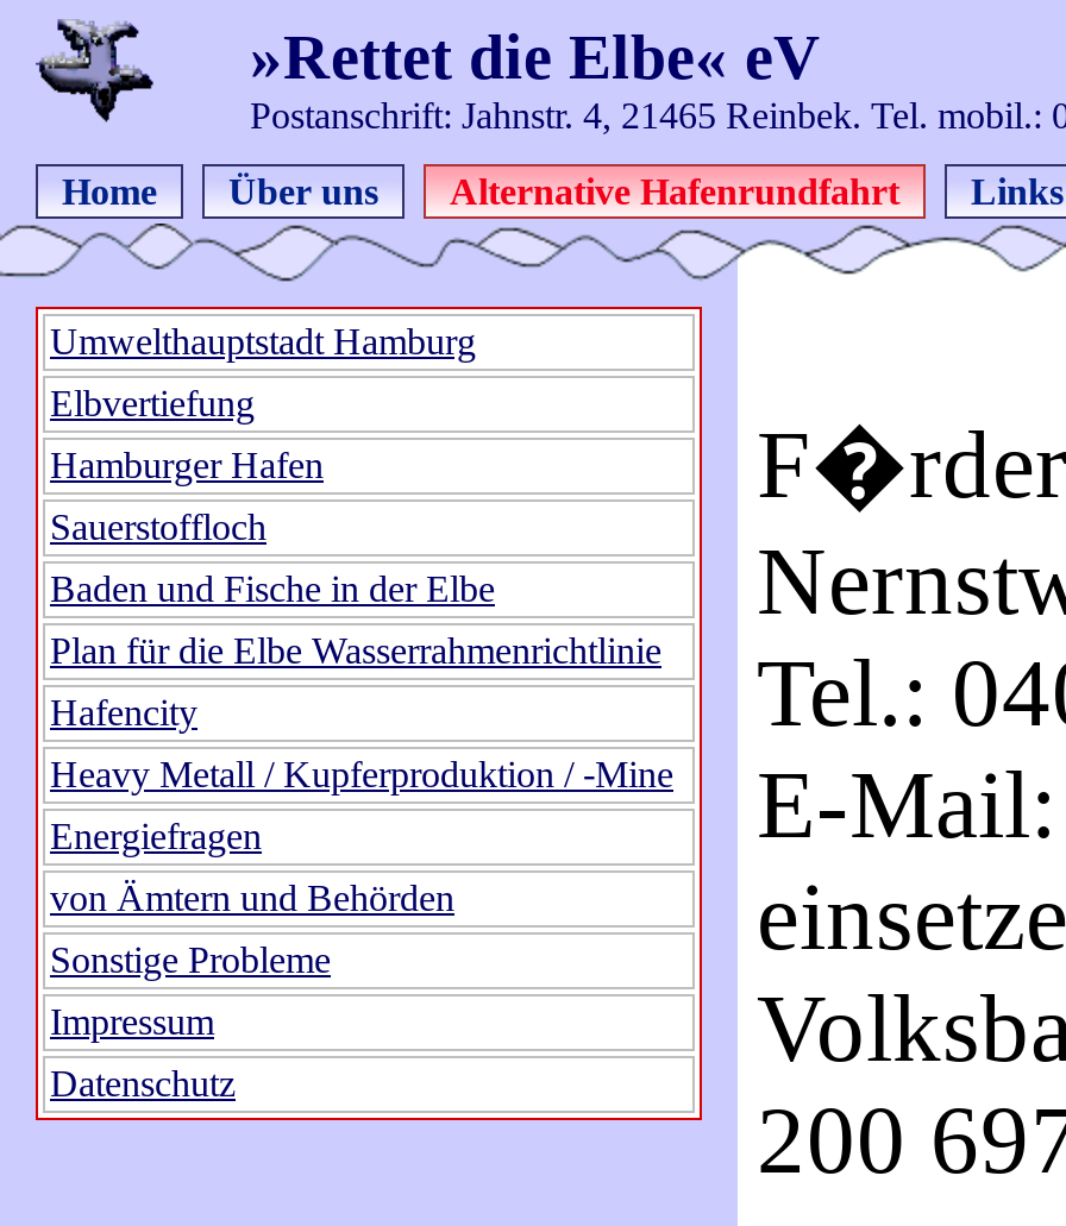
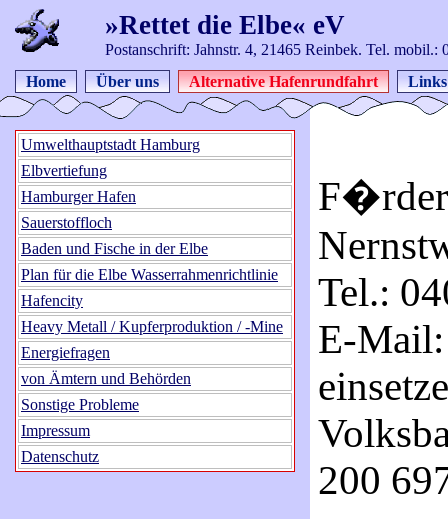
- [image]
+ [image]
